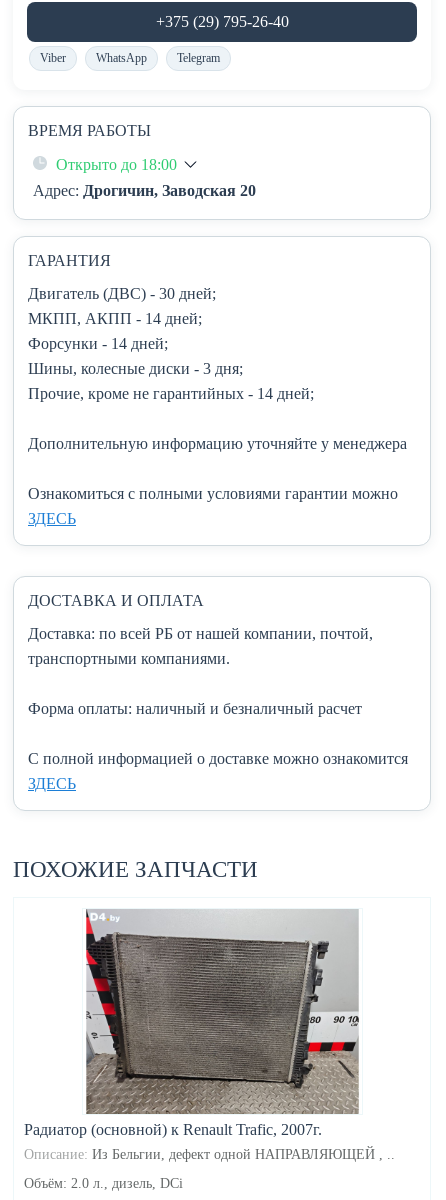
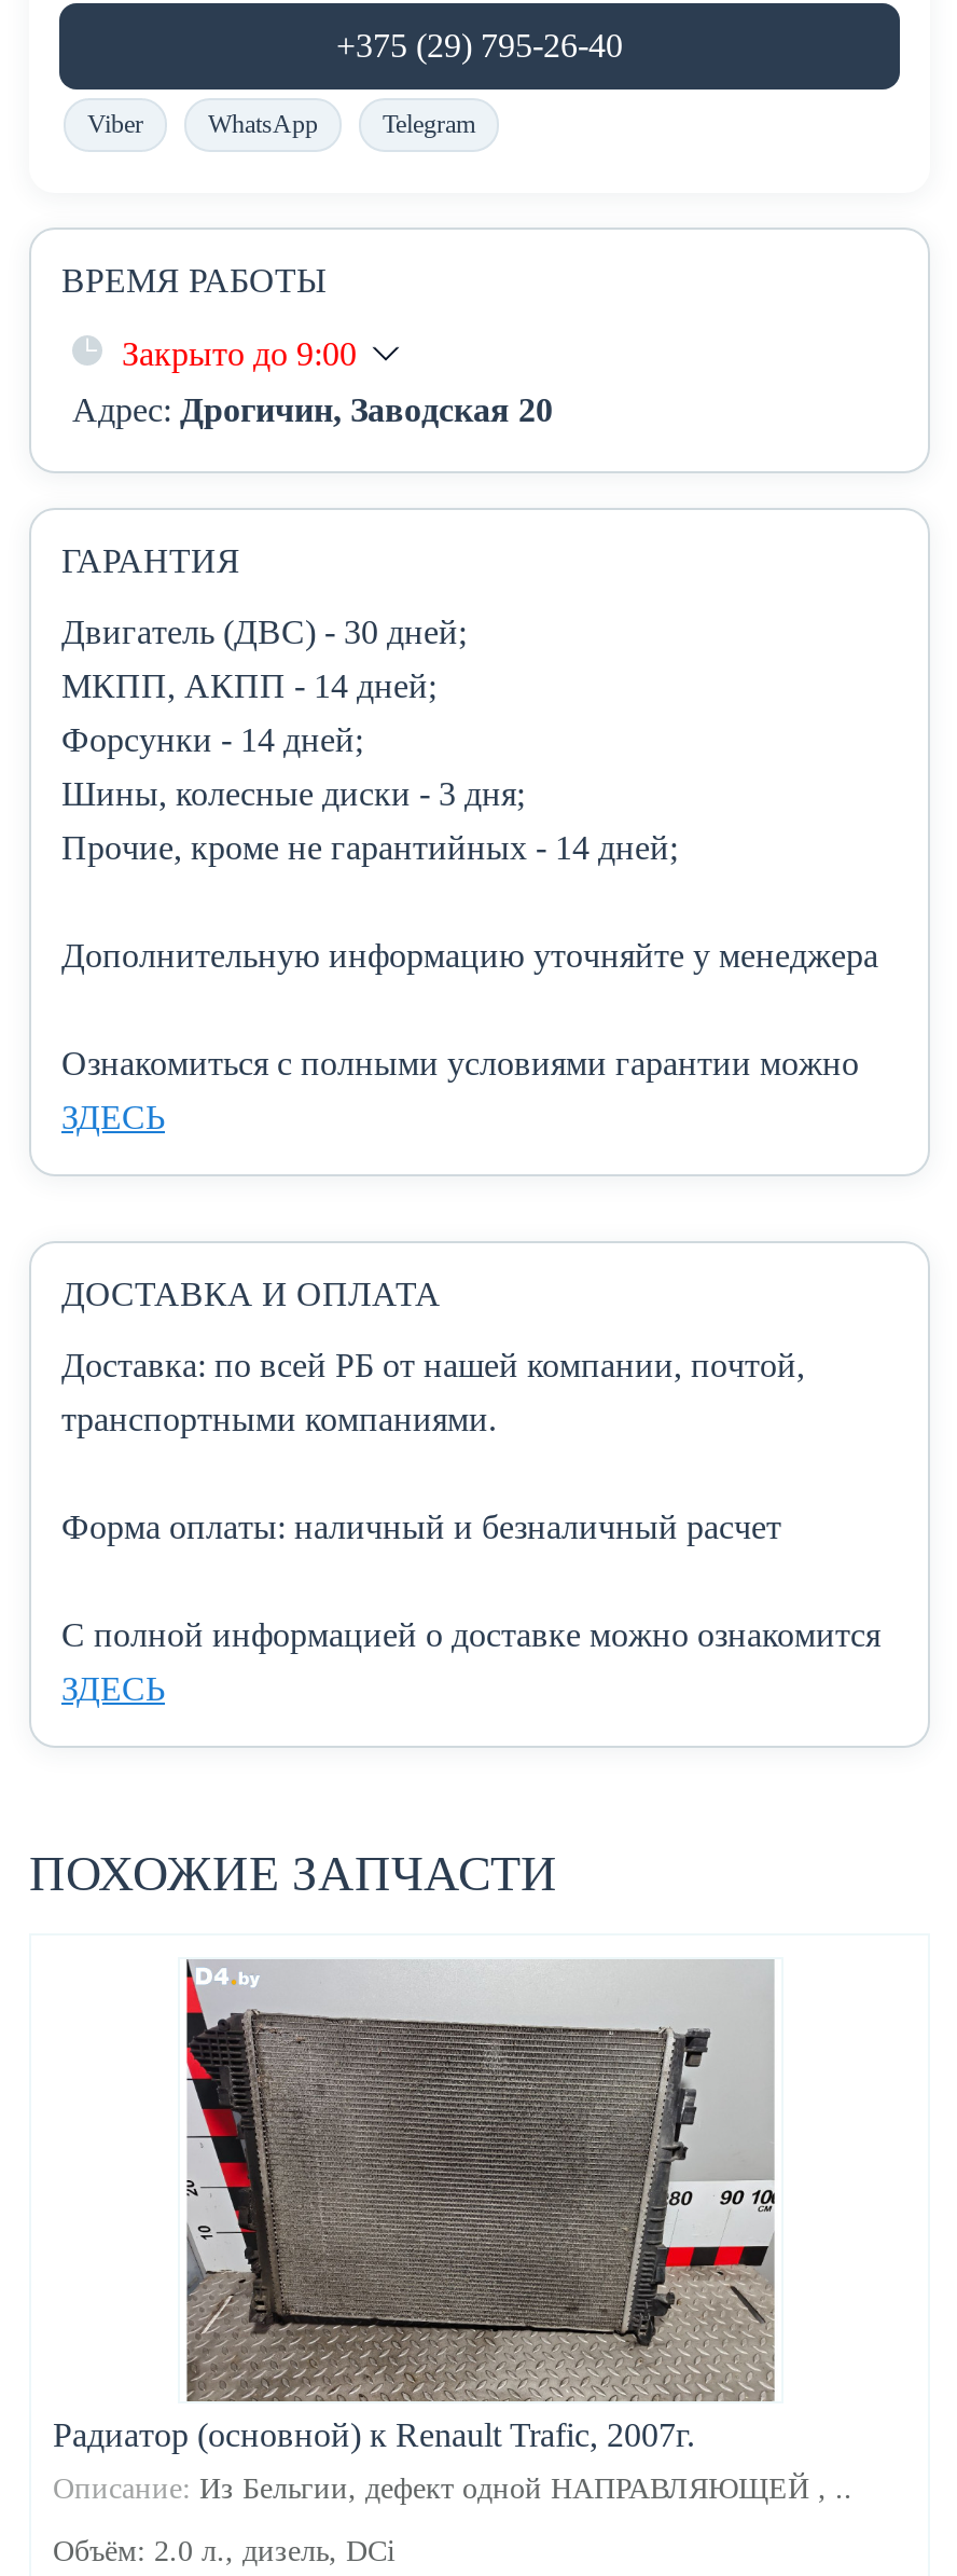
- Открыто до 18:00
+ Закрыто до 9:00
